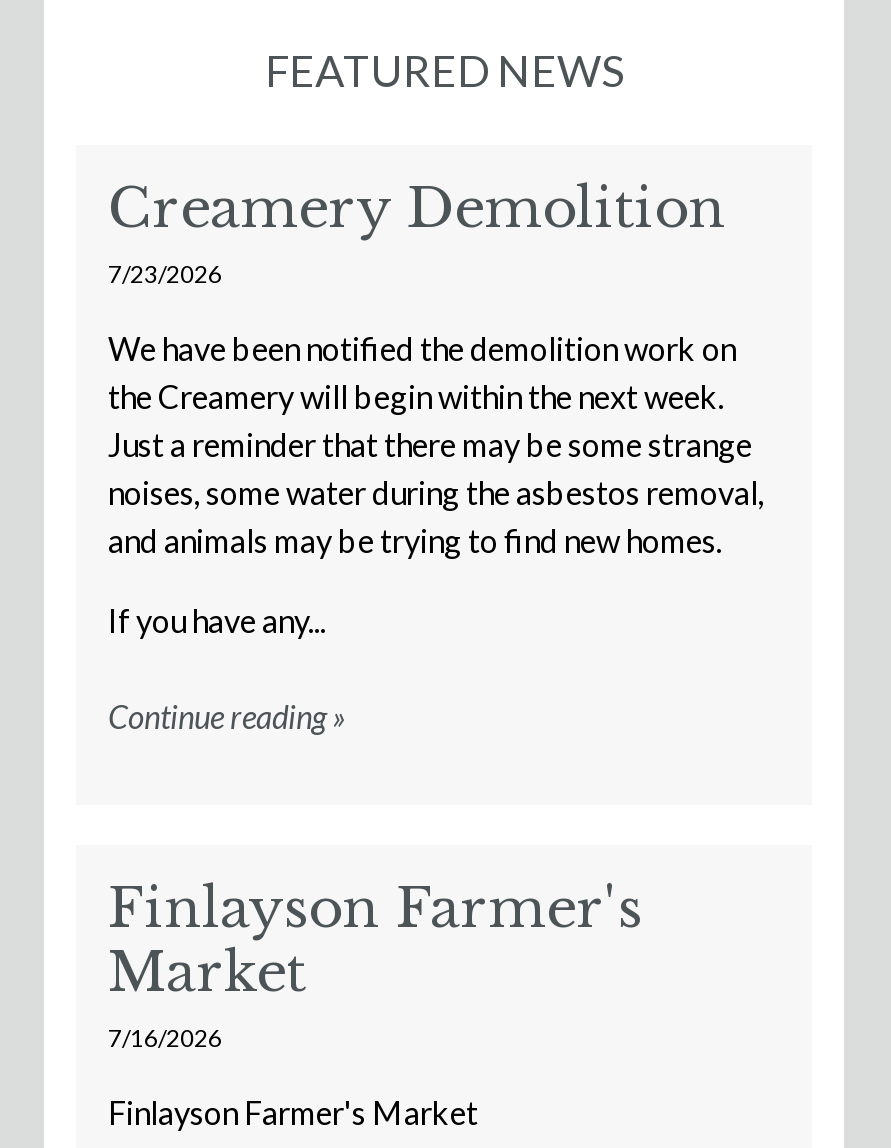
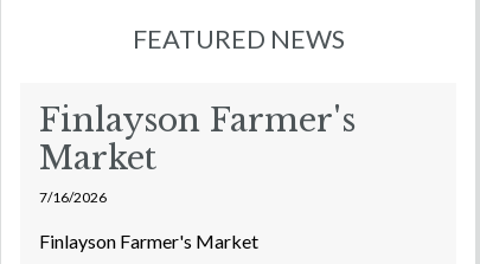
- Creamery Demolition
- 7/23/2026
- We have been notified the demolition work on
- the Creamery will begin within the next week.
- Just a reminder that there may be some strange
- noises, some water during the asbestos removal,
- and animals may be trying to find new homes.
- If you have any...
- Continue reading »
